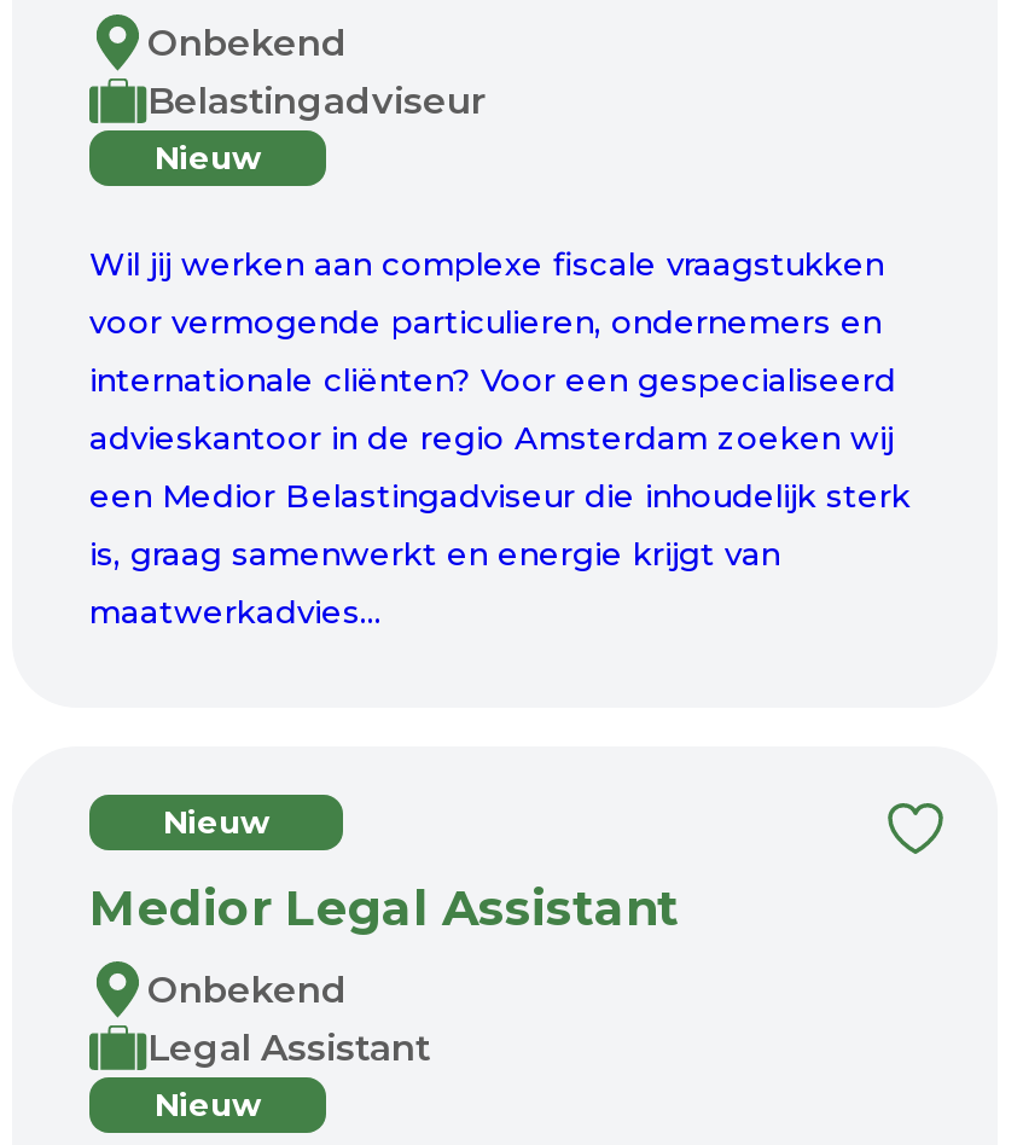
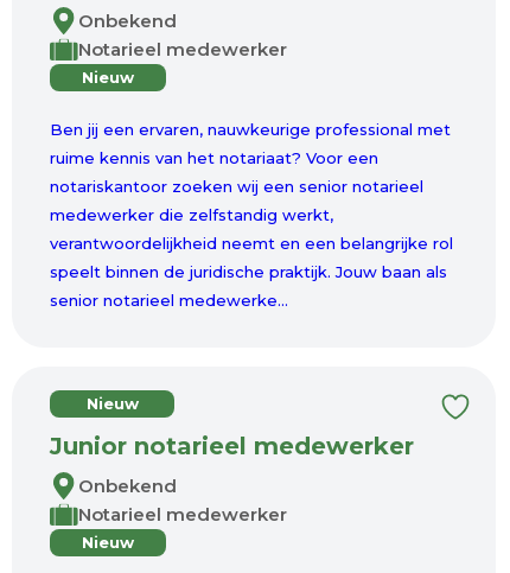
- Belastingadviseur
+ Notarieel medewerker

- Wil jij werken aan complexe fiscale vraagstukken
+ Ben jij een ervaren, nauwkeurige professional met

- voor vermogende particulieren, ondernemers en
+ ruime kennis van het notariaat? Voor een

- internationale cliënten? Voor een gespecialiseerd
+ notariskantoor zoeken wij een senior notarieel

- advieskantoor in de regio Amsterdam zoeken wij
+ medewerker die zelfstandig werkt,

- een Medior Belastingadviseur die inhoudelijk sterk
+ verantwoordelijkheid neemt en een belangrijke rol

- is, graag samenwerkt en energie krijgt van
+ speelt binnen de juridische praktijk. Jouw baan als

- maatwerkadvies...
+ senior notarieel medewerke...

- Medior Legal Assistant
+ Junior notarieel medewerker

- Legal Assistant
+ Notarieel medewerker
